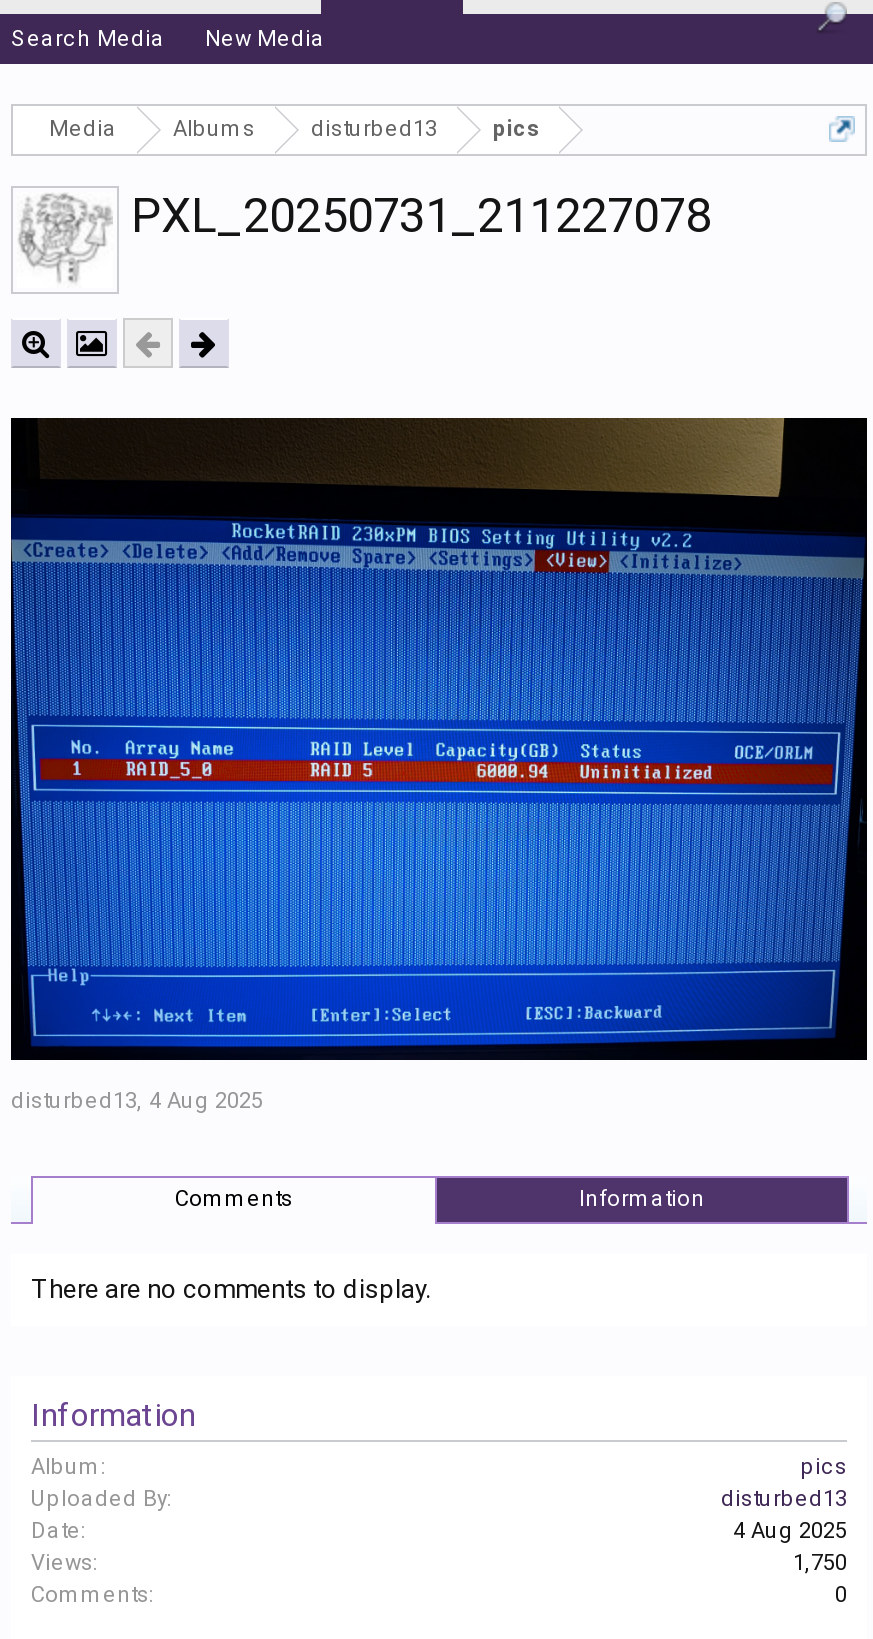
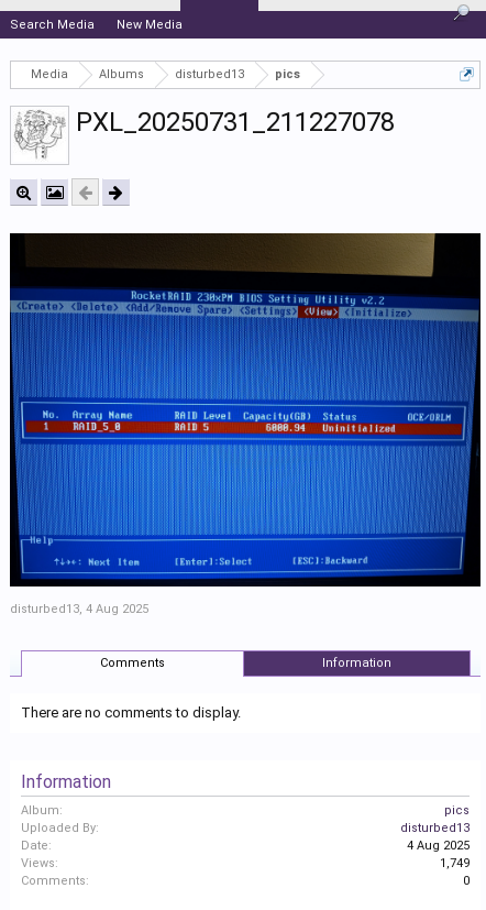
- 1,750
+ 1,749
